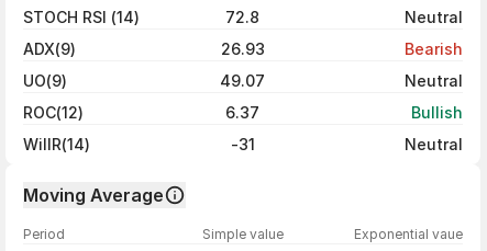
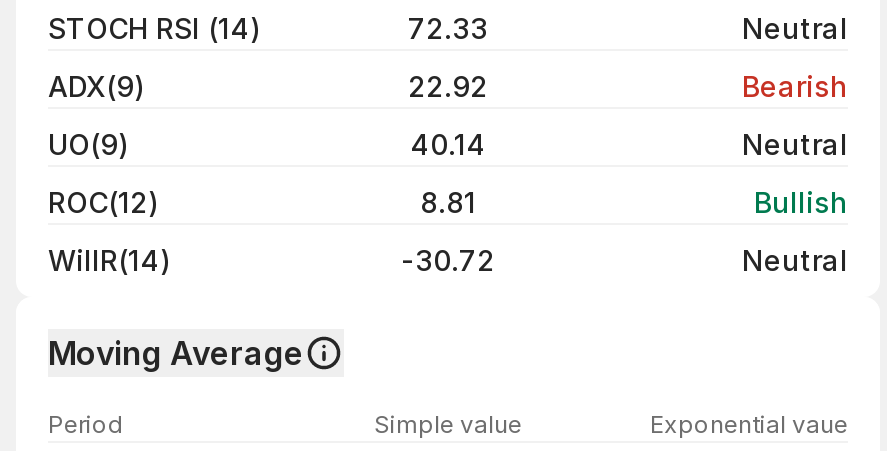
- 72.8
+ 72.33

- 26.93
+ 22.92

- 49.07
+ 40.14

- 6.37
+ 8.81

- -31
+ -30.72
